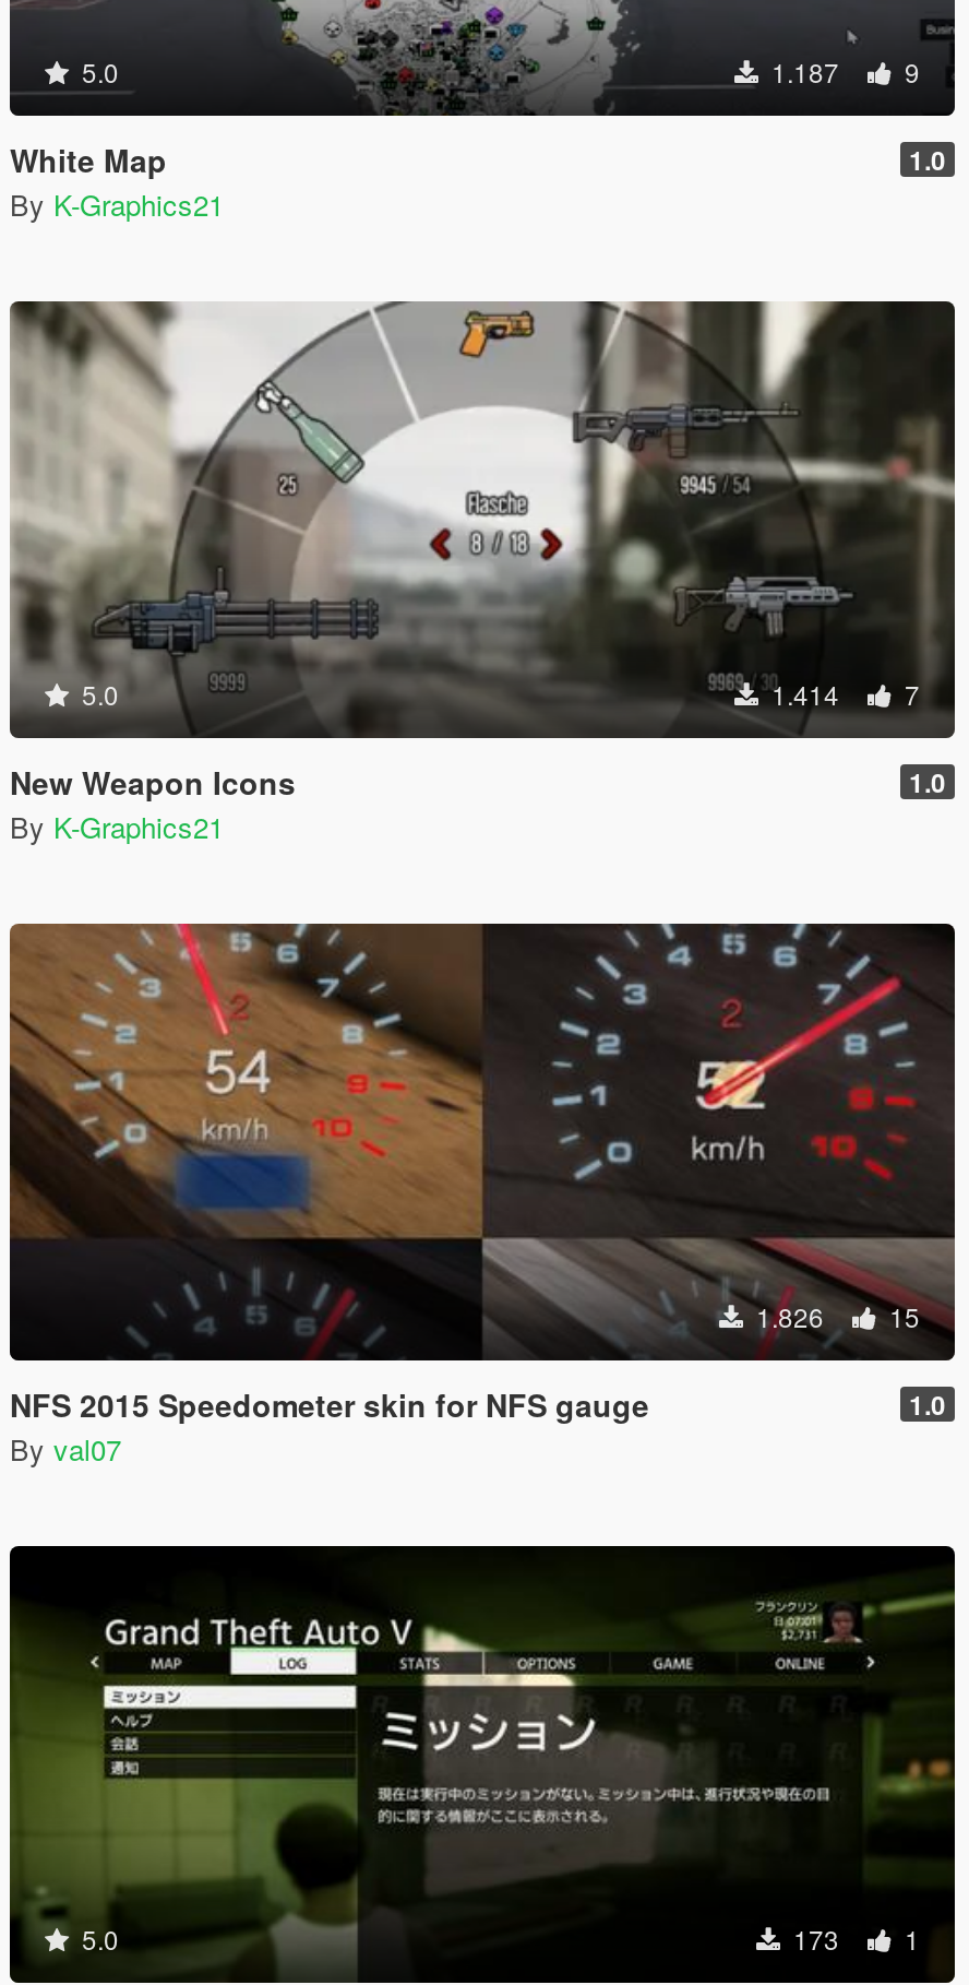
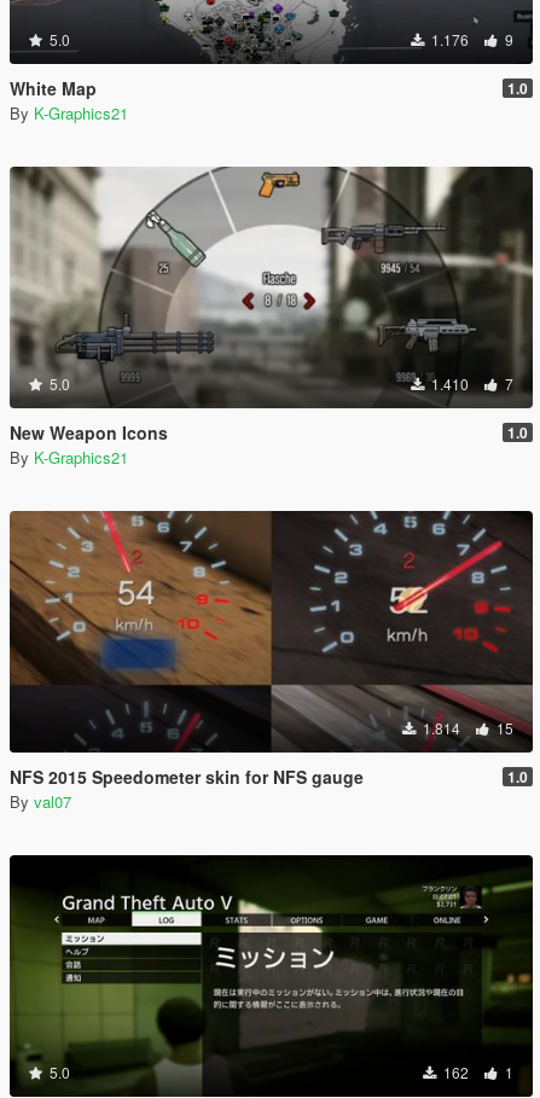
- 1.187 9
+ 1.176 9

- 1.414 7
+ 1.410 7

- 1.826 15
+ 1.814 15

- 173 1
+ 162 1
